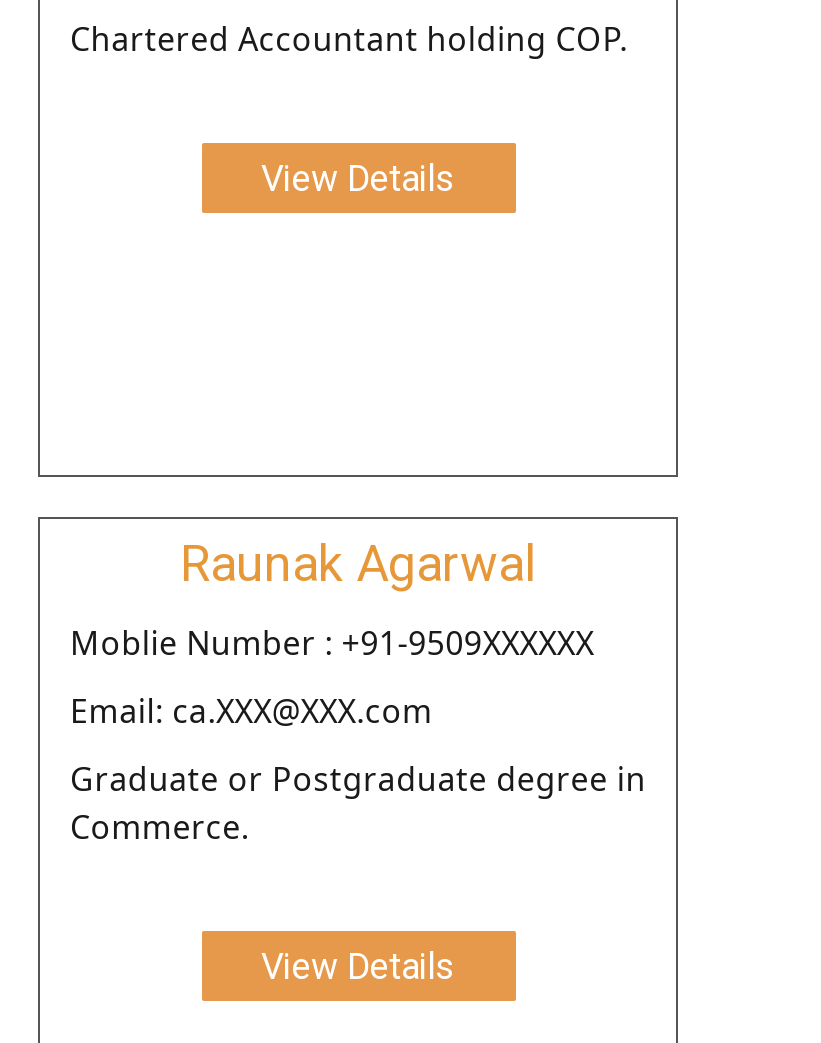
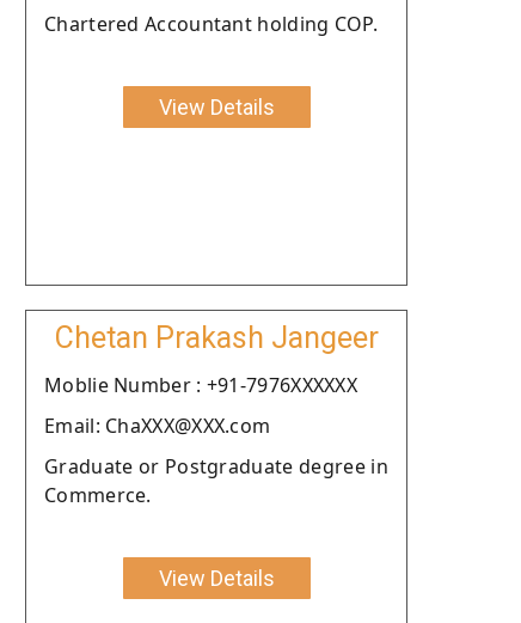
- Raunak Agarwal
+ Chetan Prakash Jangeer

- Moblie Number : +91-9509XXXXXX
+ Moblie Number : +91-7976XXXXXX

- Email: ca.XXX@XXX.com
+ Email: ChaXXX@XXX.com
